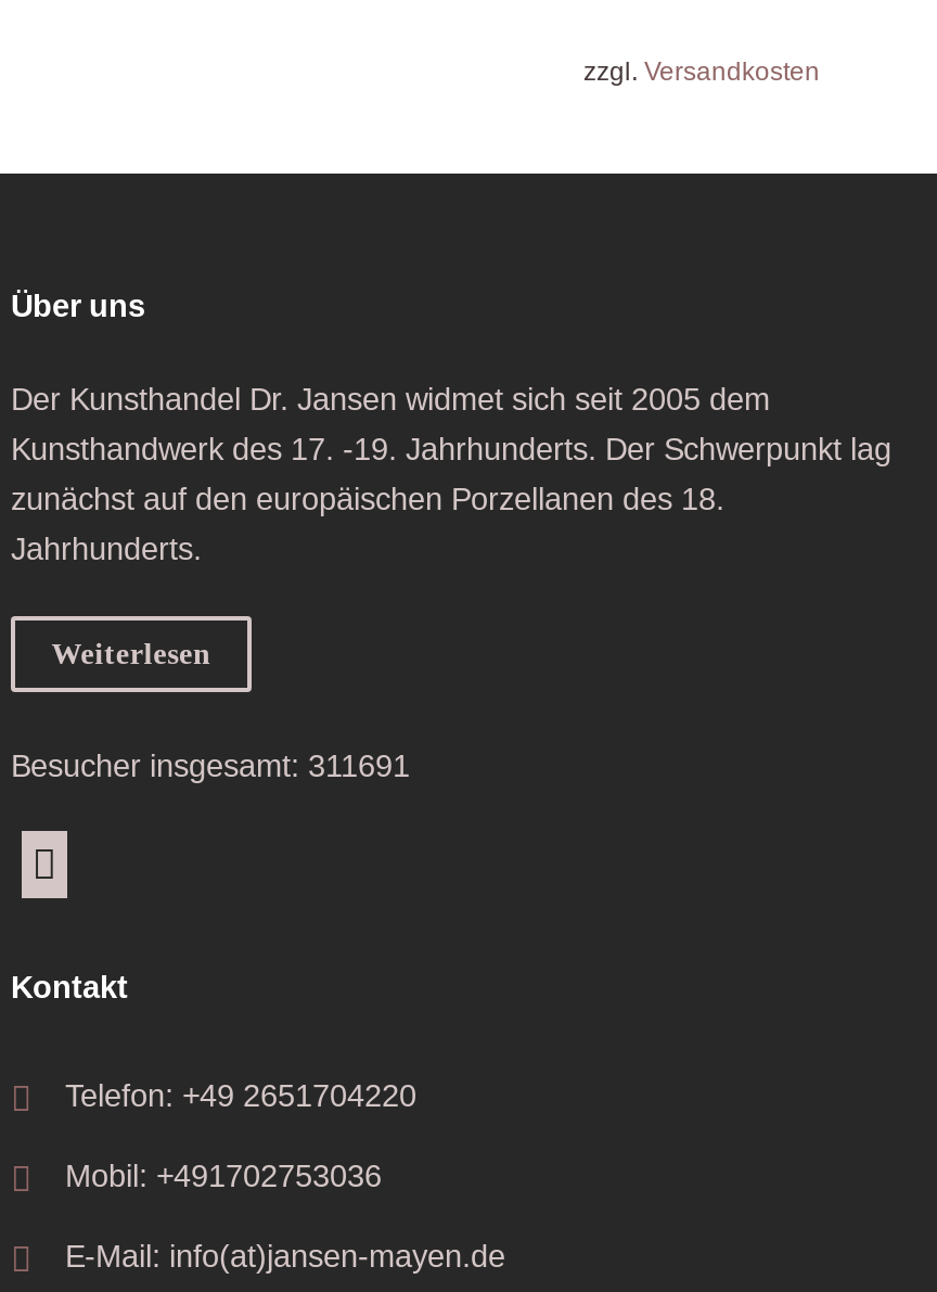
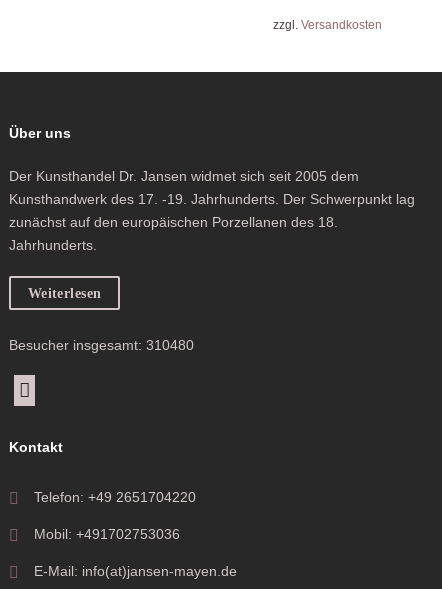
- Besucher insgesamt: 311691
+ Besucher insgesamt: 310480
